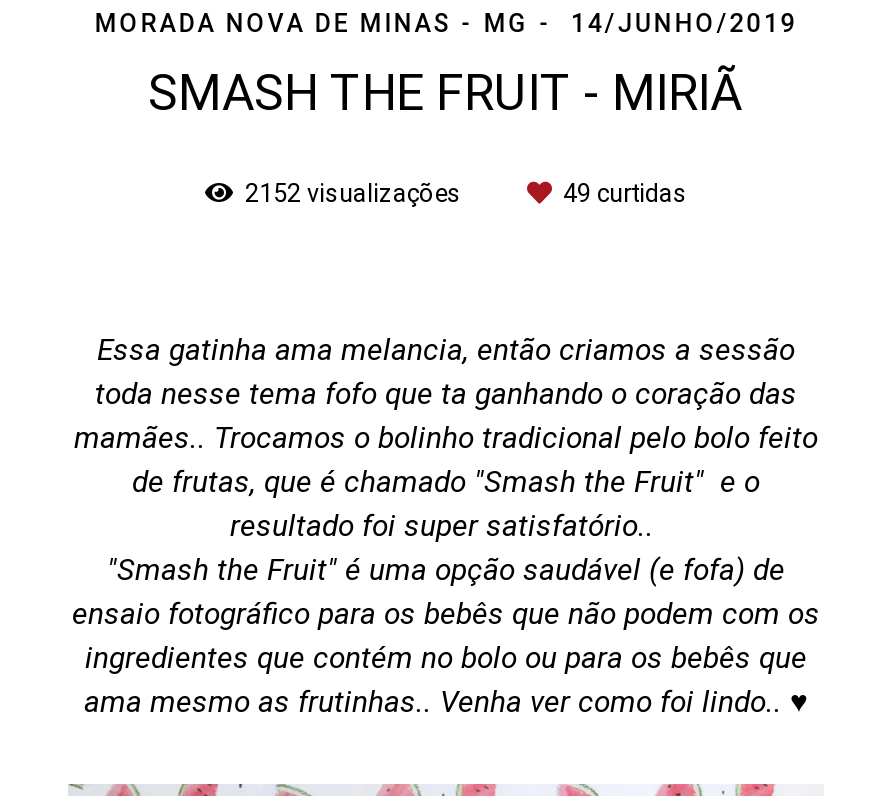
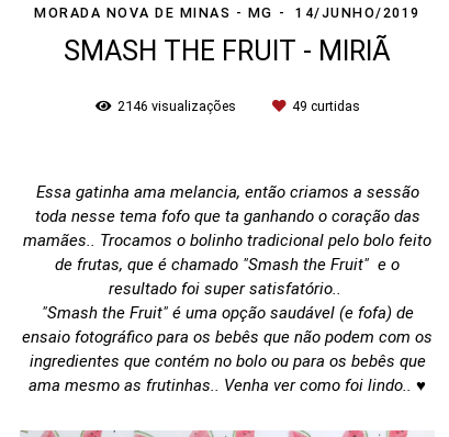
- 2152 visualizações
+ 2146 visualizações
